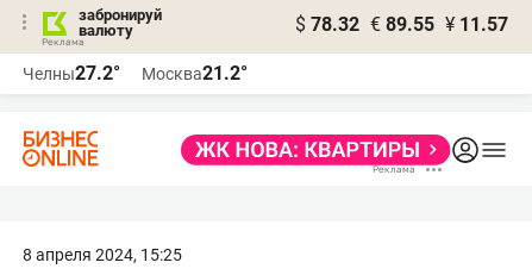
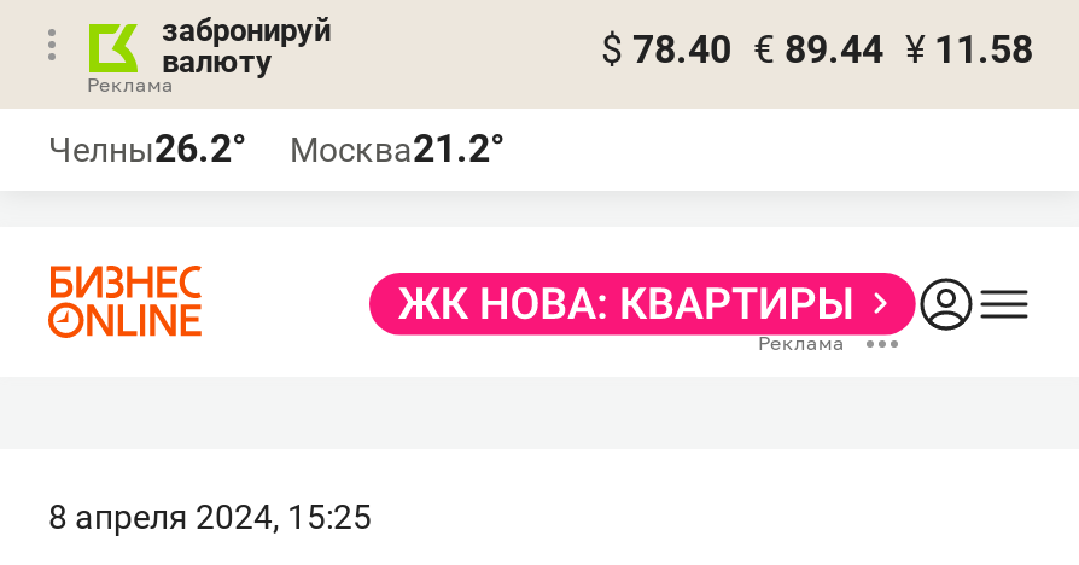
- $ 78.32 € 89.55 ¥ 11.57
+ $ 78.40 € 89.44 ¥ 11.58

- Челны27.2° Москва21.2°
+ Челны26.2° Москва21.2°
